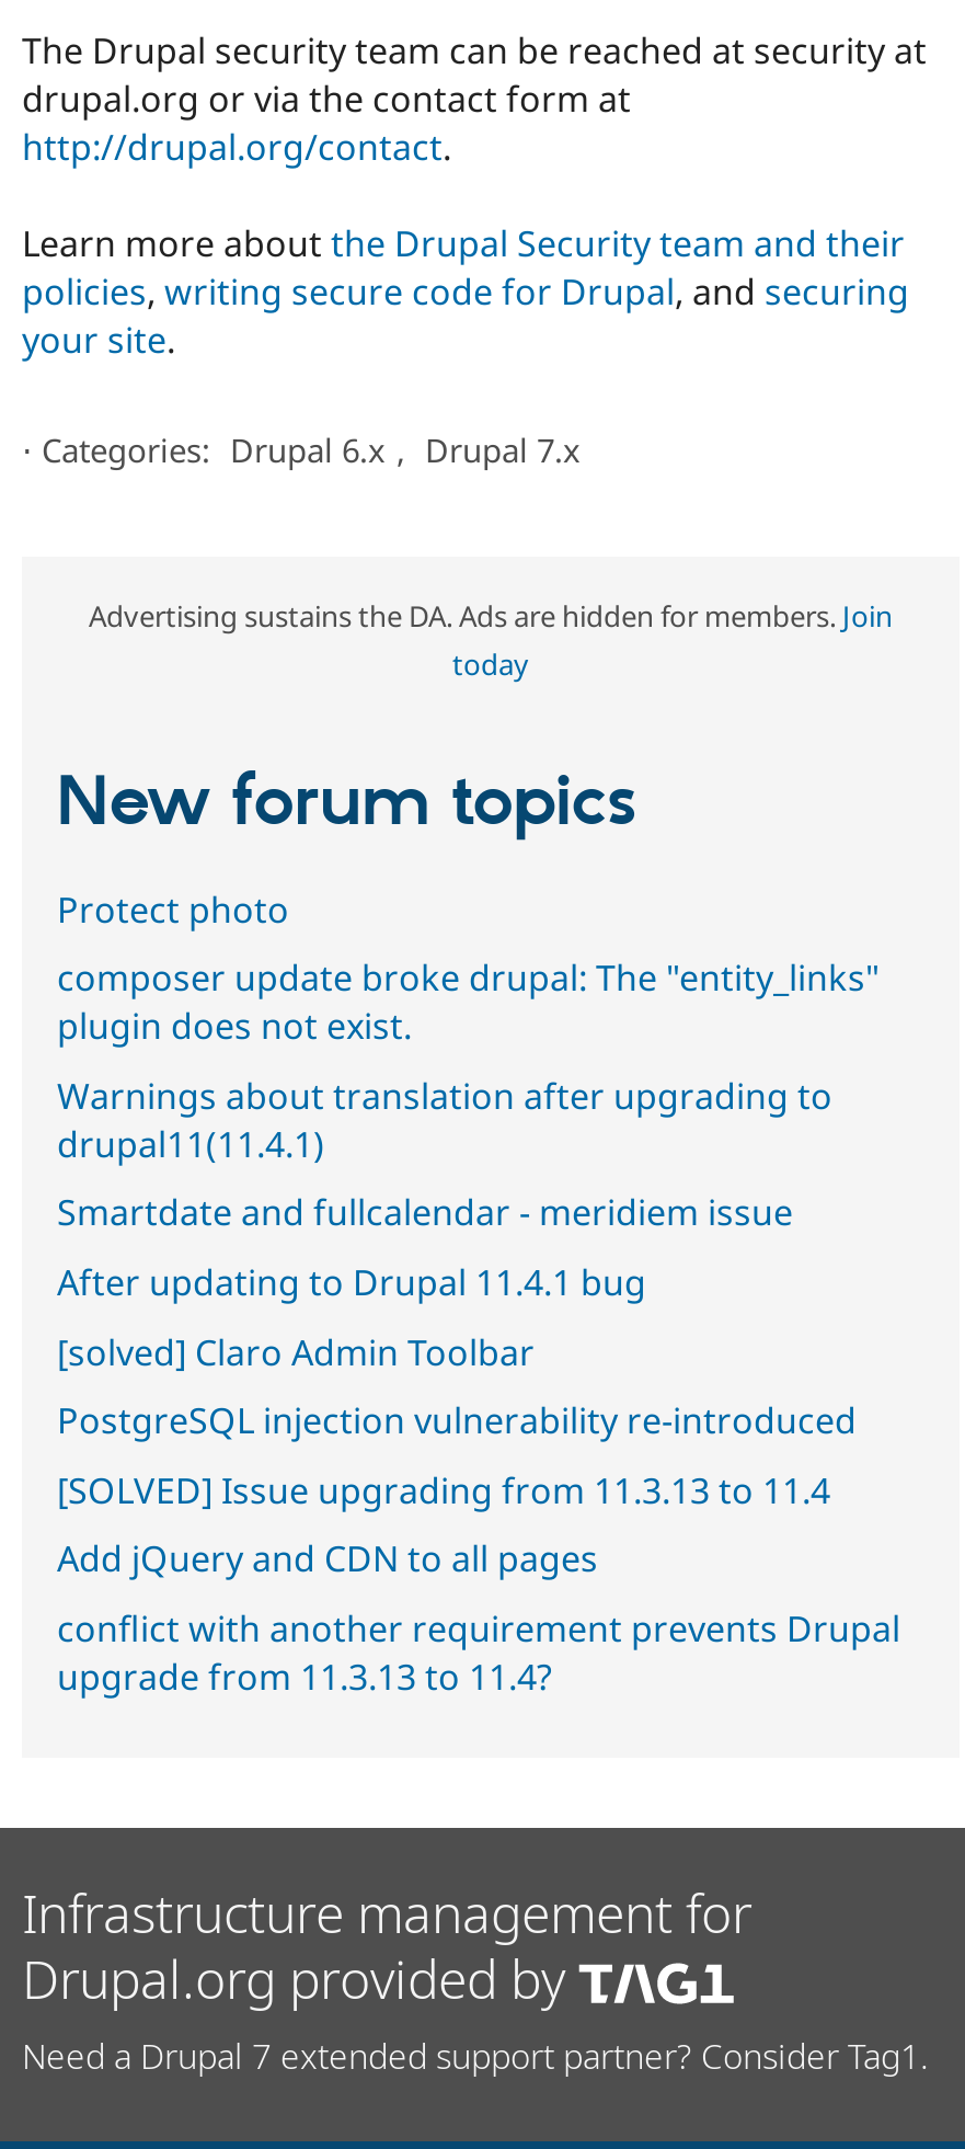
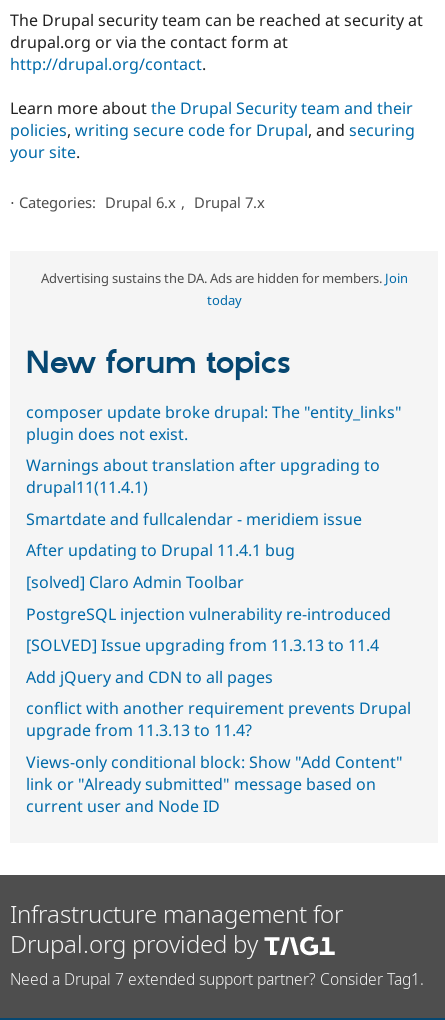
- Protect photo

moved up: composer update broke drupal: The "entity_links" | plugin does not exist. | Warnings about translation after upgrading to | ... | conflict with another requirement prevents Drupal | upgrade from 11.3.13 to 11.4?

+ Views-only conditional block: Show "Add Content"
+ link or "Already submitted" message based on
+ current user and Node ID
